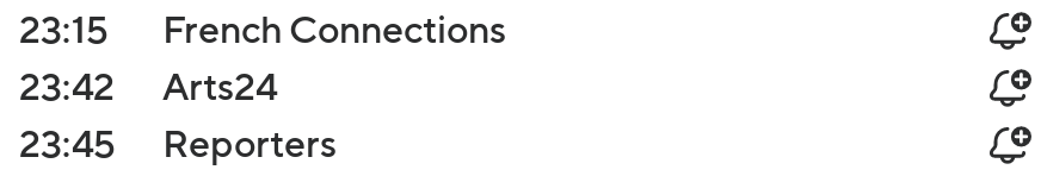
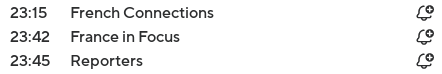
- Arts24
+ France in Focus
